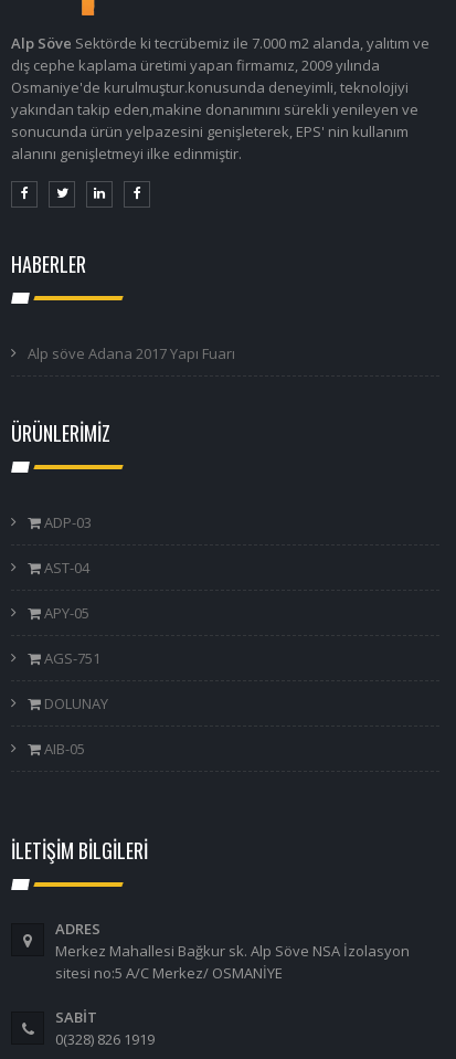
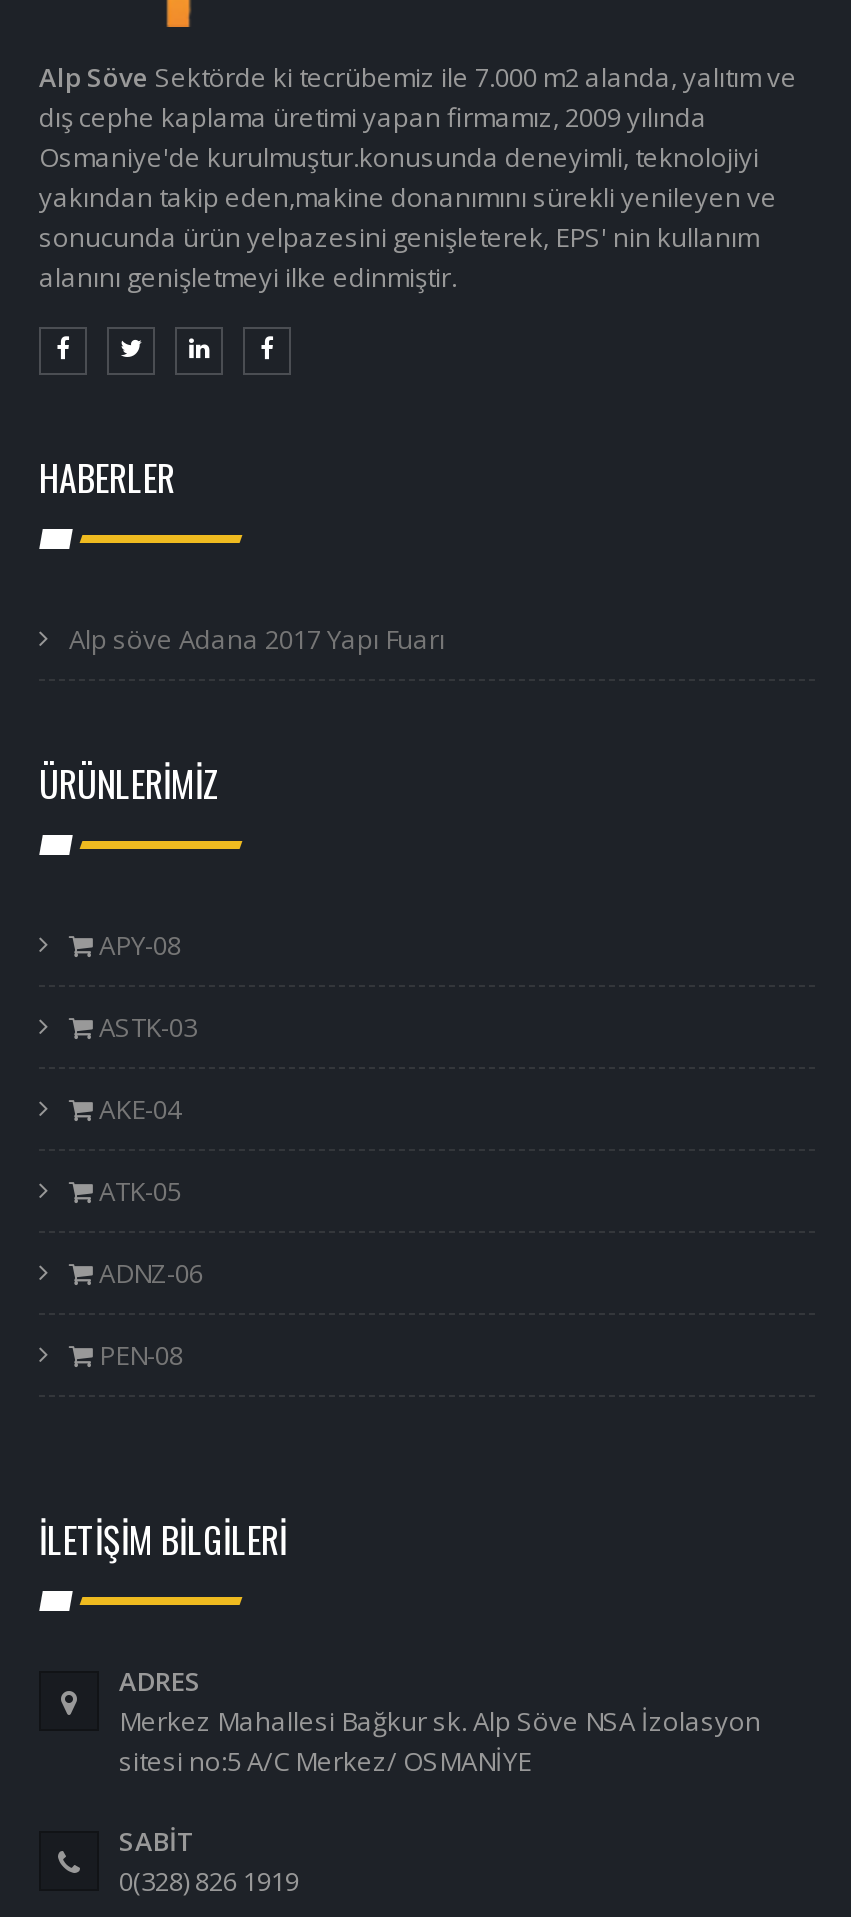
- ADP-03
+ APY-08

- AST-04
+ ASTK-03

- APY-05
+ AKE-04

- AGS-751
+ ATK-05

- DOLUNAY
+ ADNZ-06

- AIB-05
+ PEN-08
